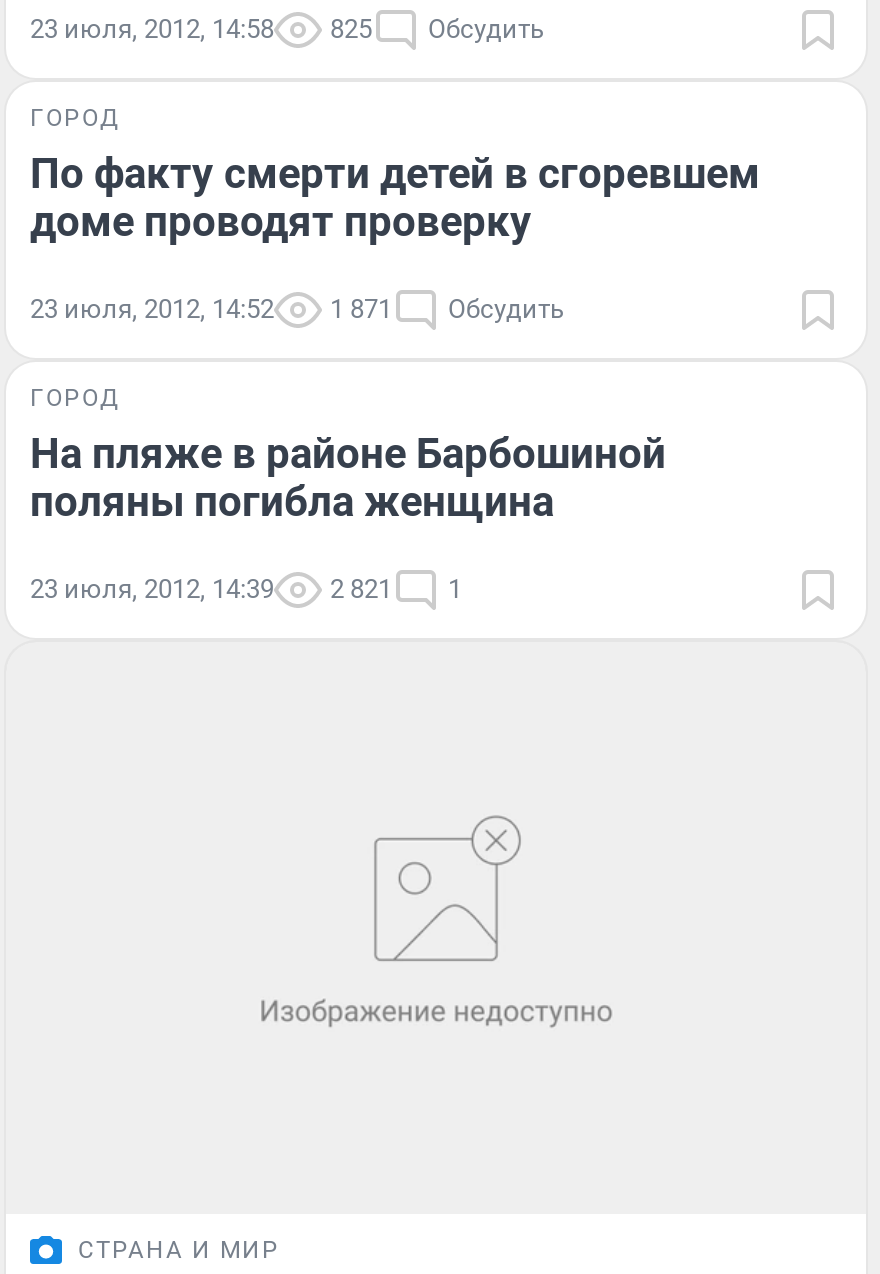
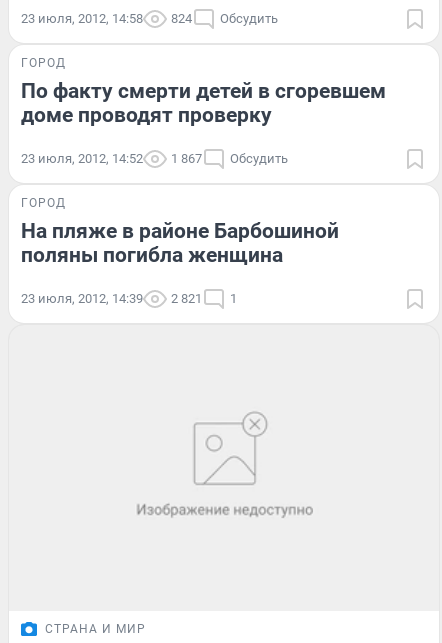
- 23 июля, 2012, 14:58 825 Обсудить
+ 23 июля, 2012, 14:58 824 Обсудить

- 23 июля, 2012, 14:52 1 871 Обсудить
+ 23 июля, 2012, 14:52 1 867 Обсудить
